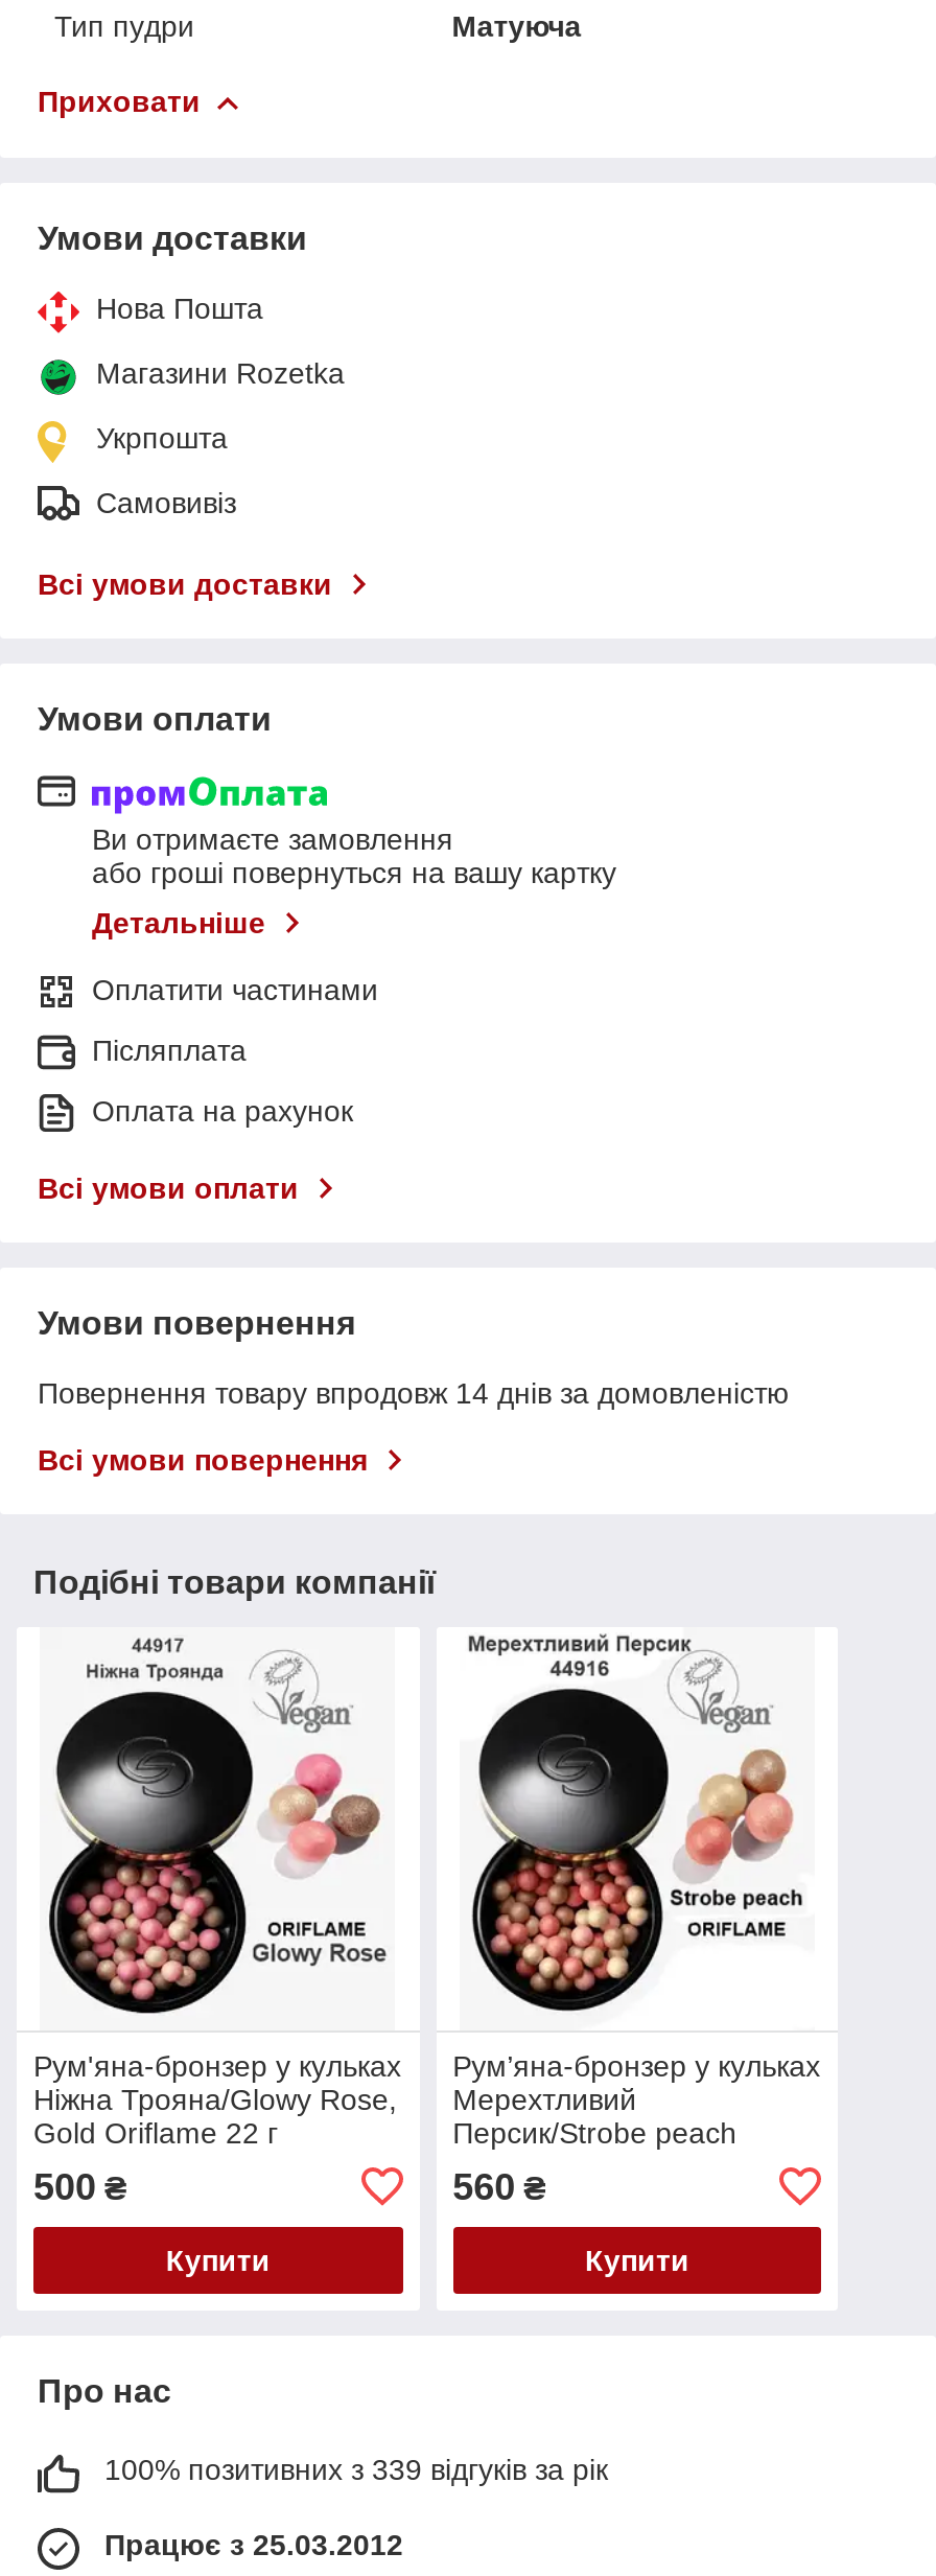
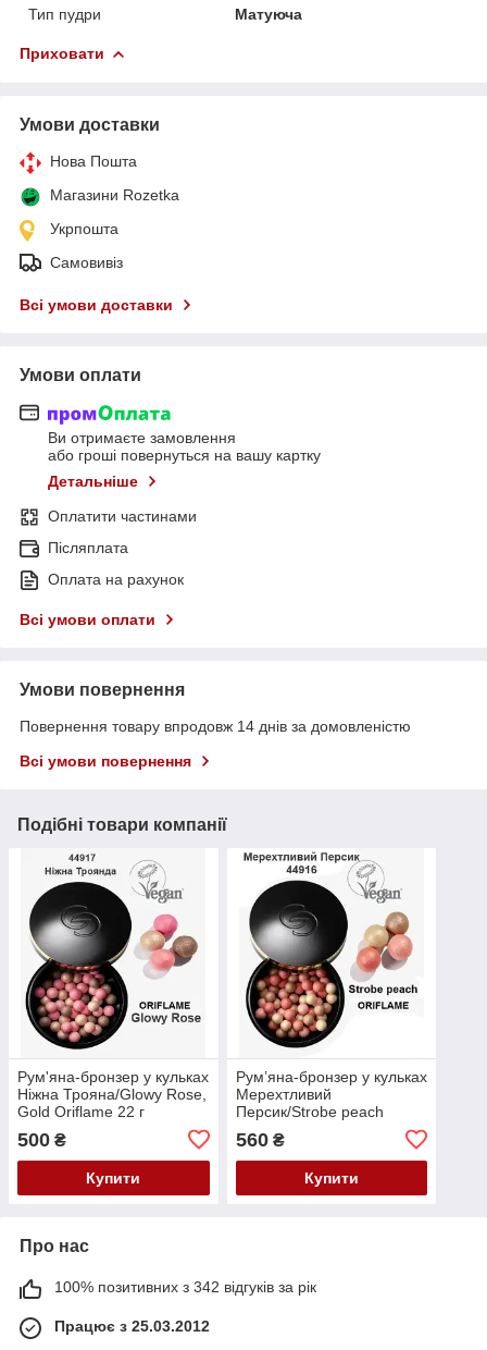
- 100% позитивних з 339 відгуків за рік
+ 100% позитивних з 342 відгуків за рік
